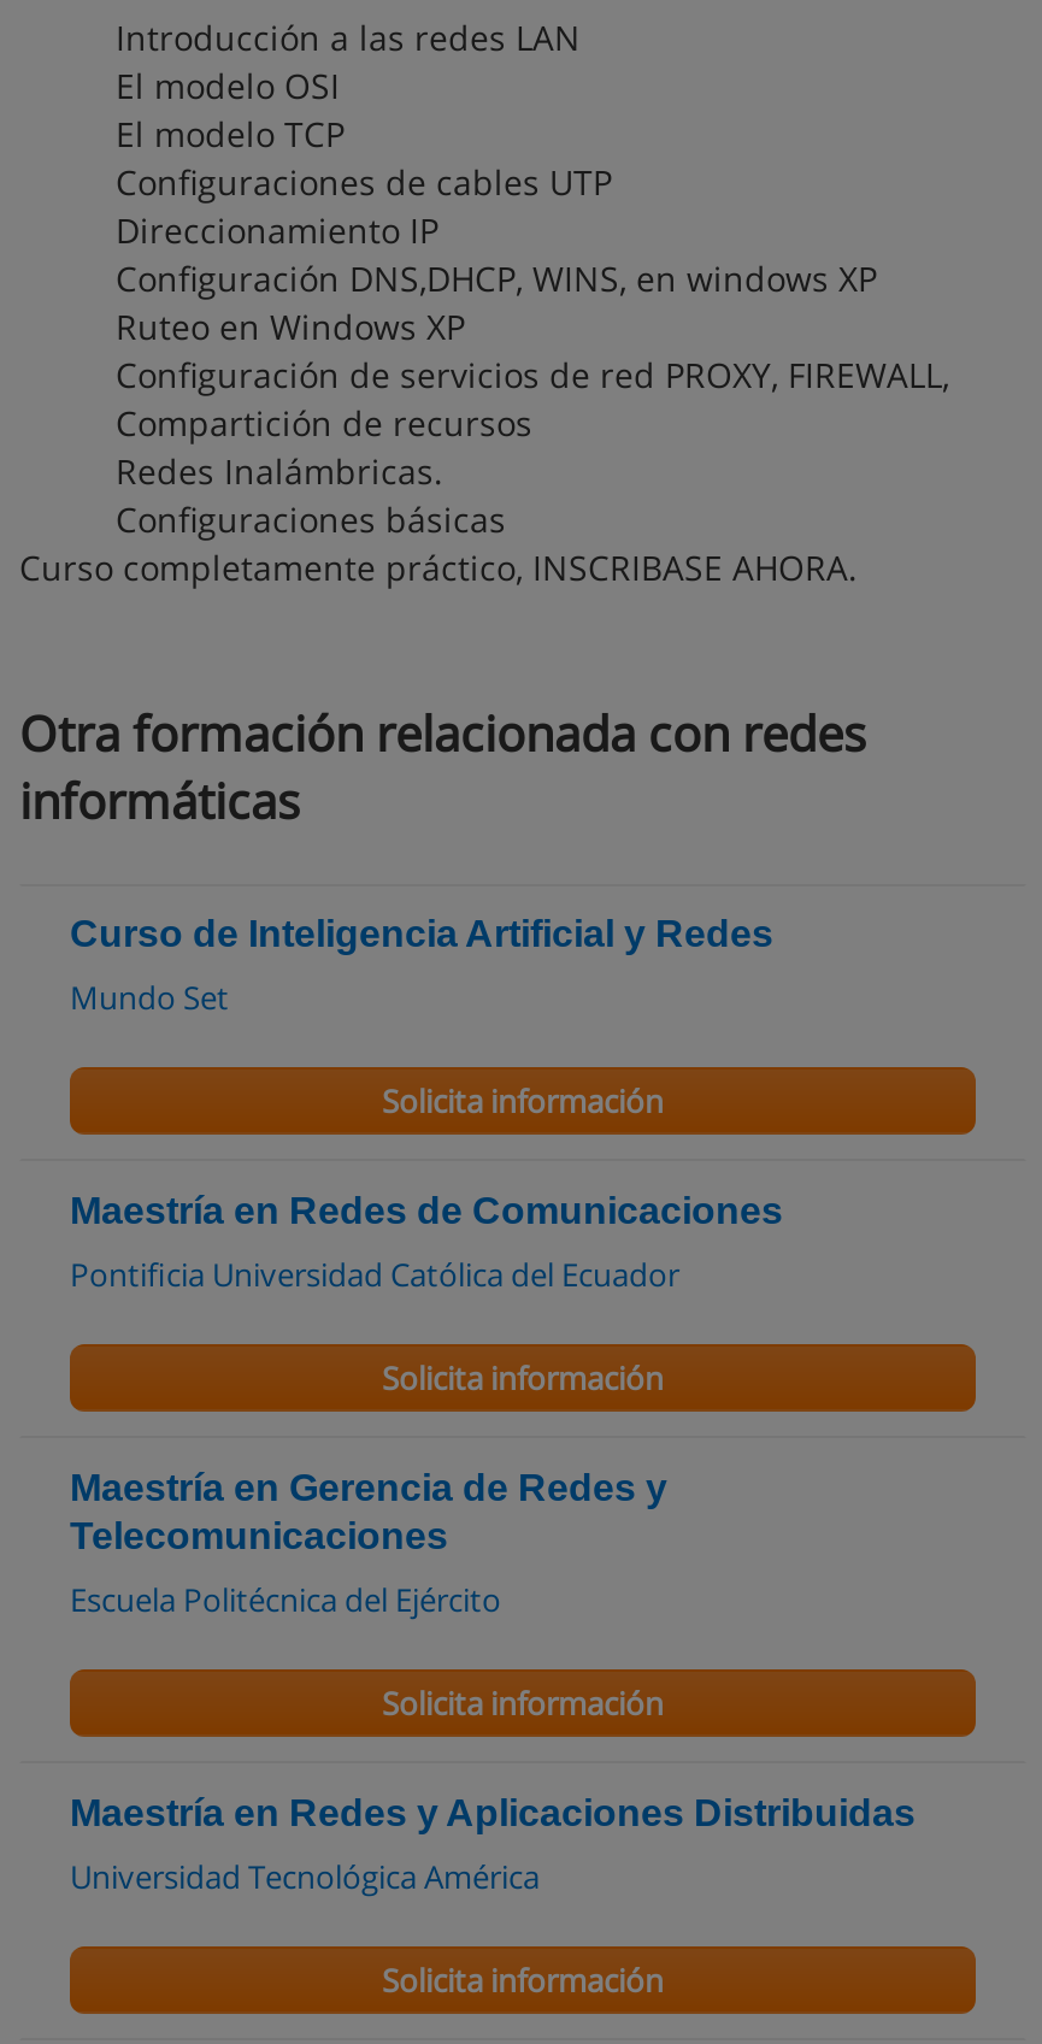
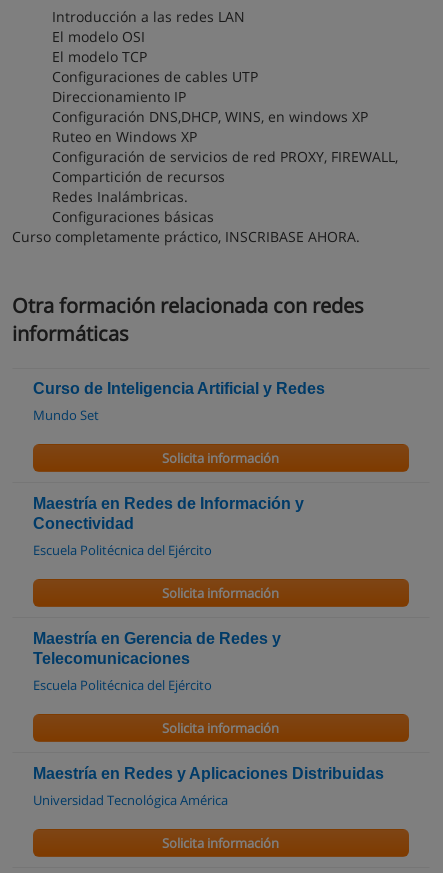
- Maestría en Redes de Comunicaciones
+ Maestría en Redes de Información y
+ Conectividad

- Pontificia Universidad Católica del Ecuador
+ Escuela Politécnica del Ejército
